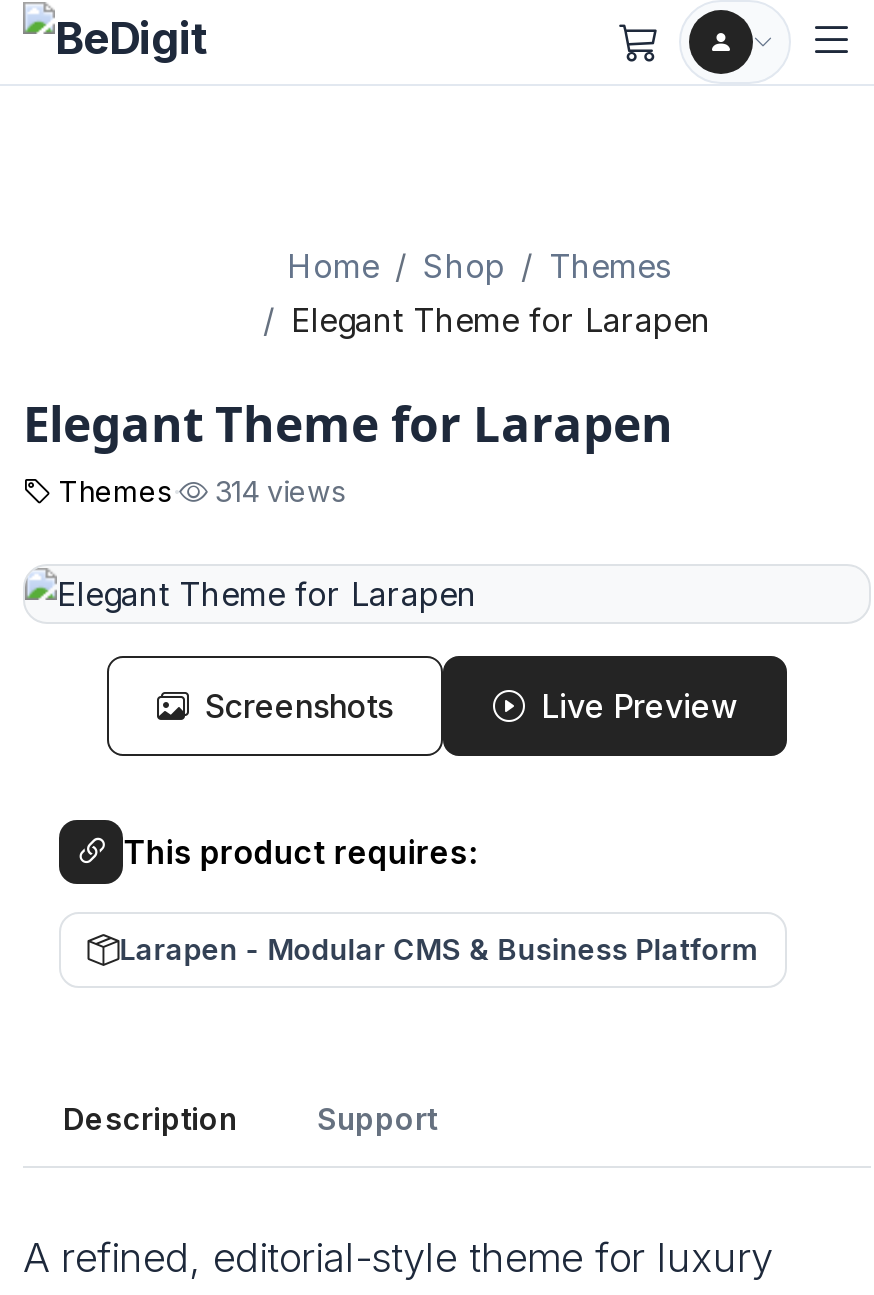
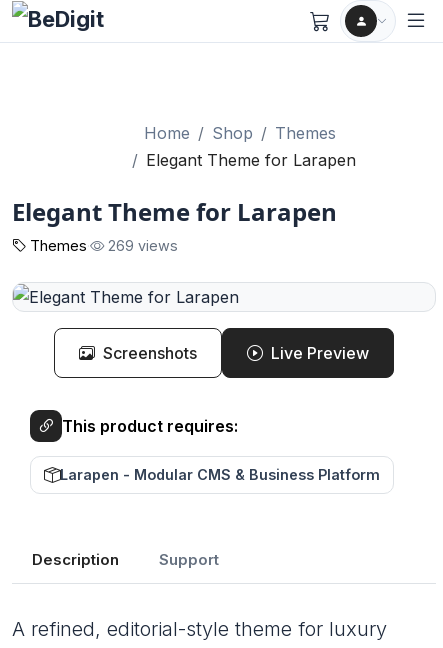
- Themes · 314 views
+ Themes · 269 views
